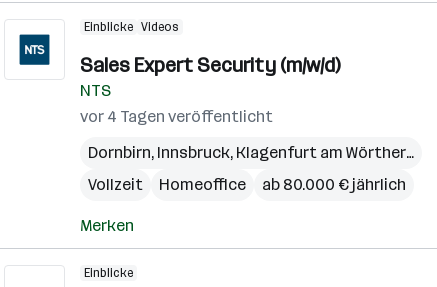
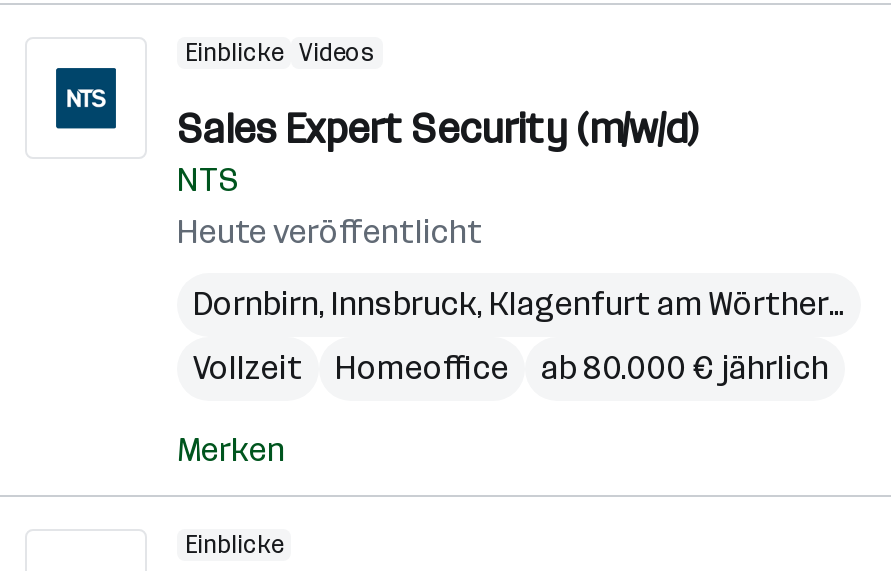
- vor 4 Tagen veröffentlicht
+ Heute veröffentlicht
